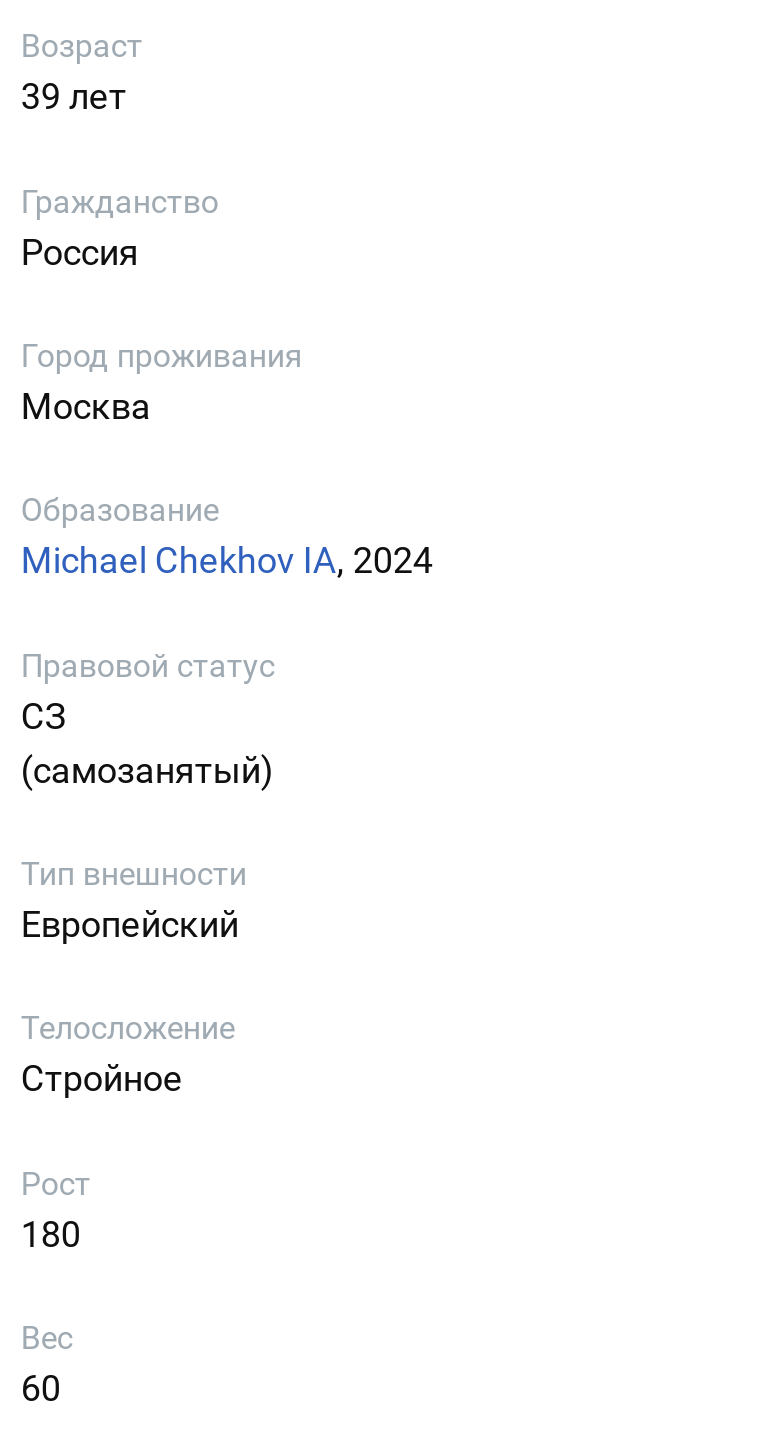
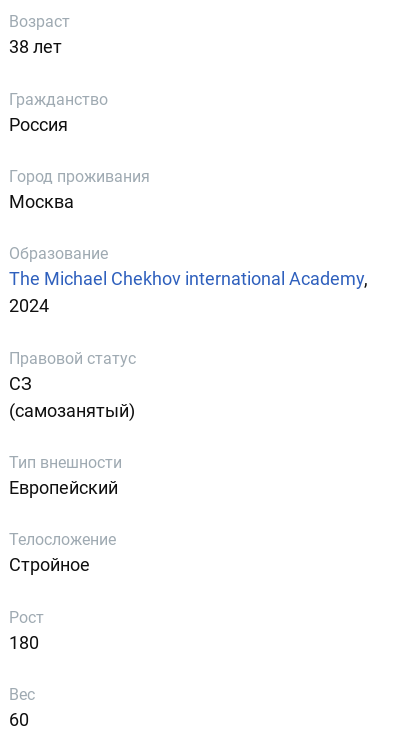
- 39 лет
+ 38 лет

- Michael Chekhov IA, 2024
+ The Michael Chekhov international Academy,
+ 2024
